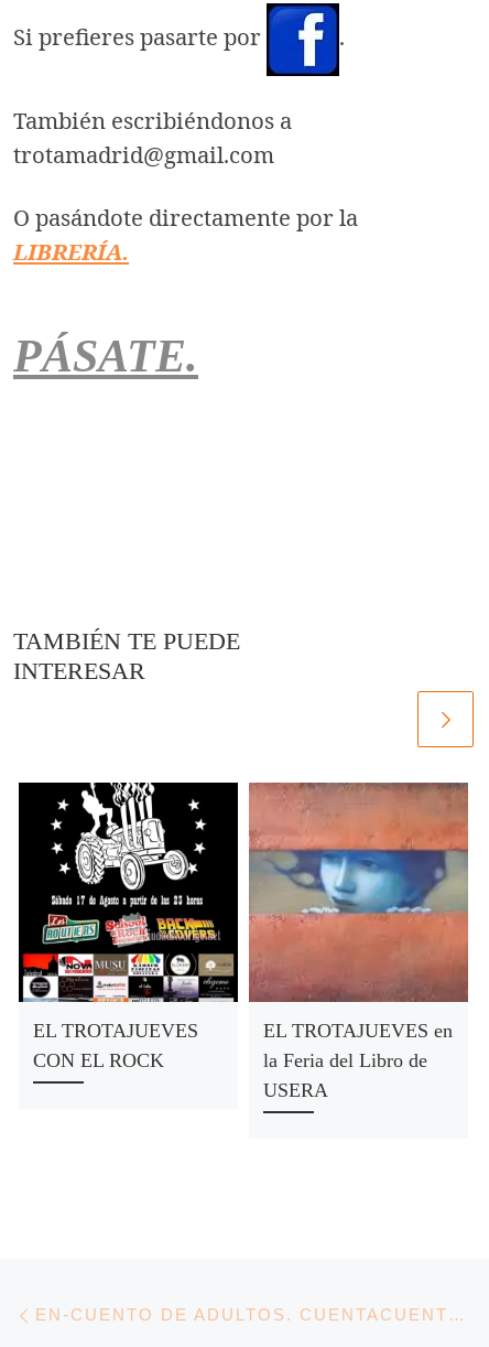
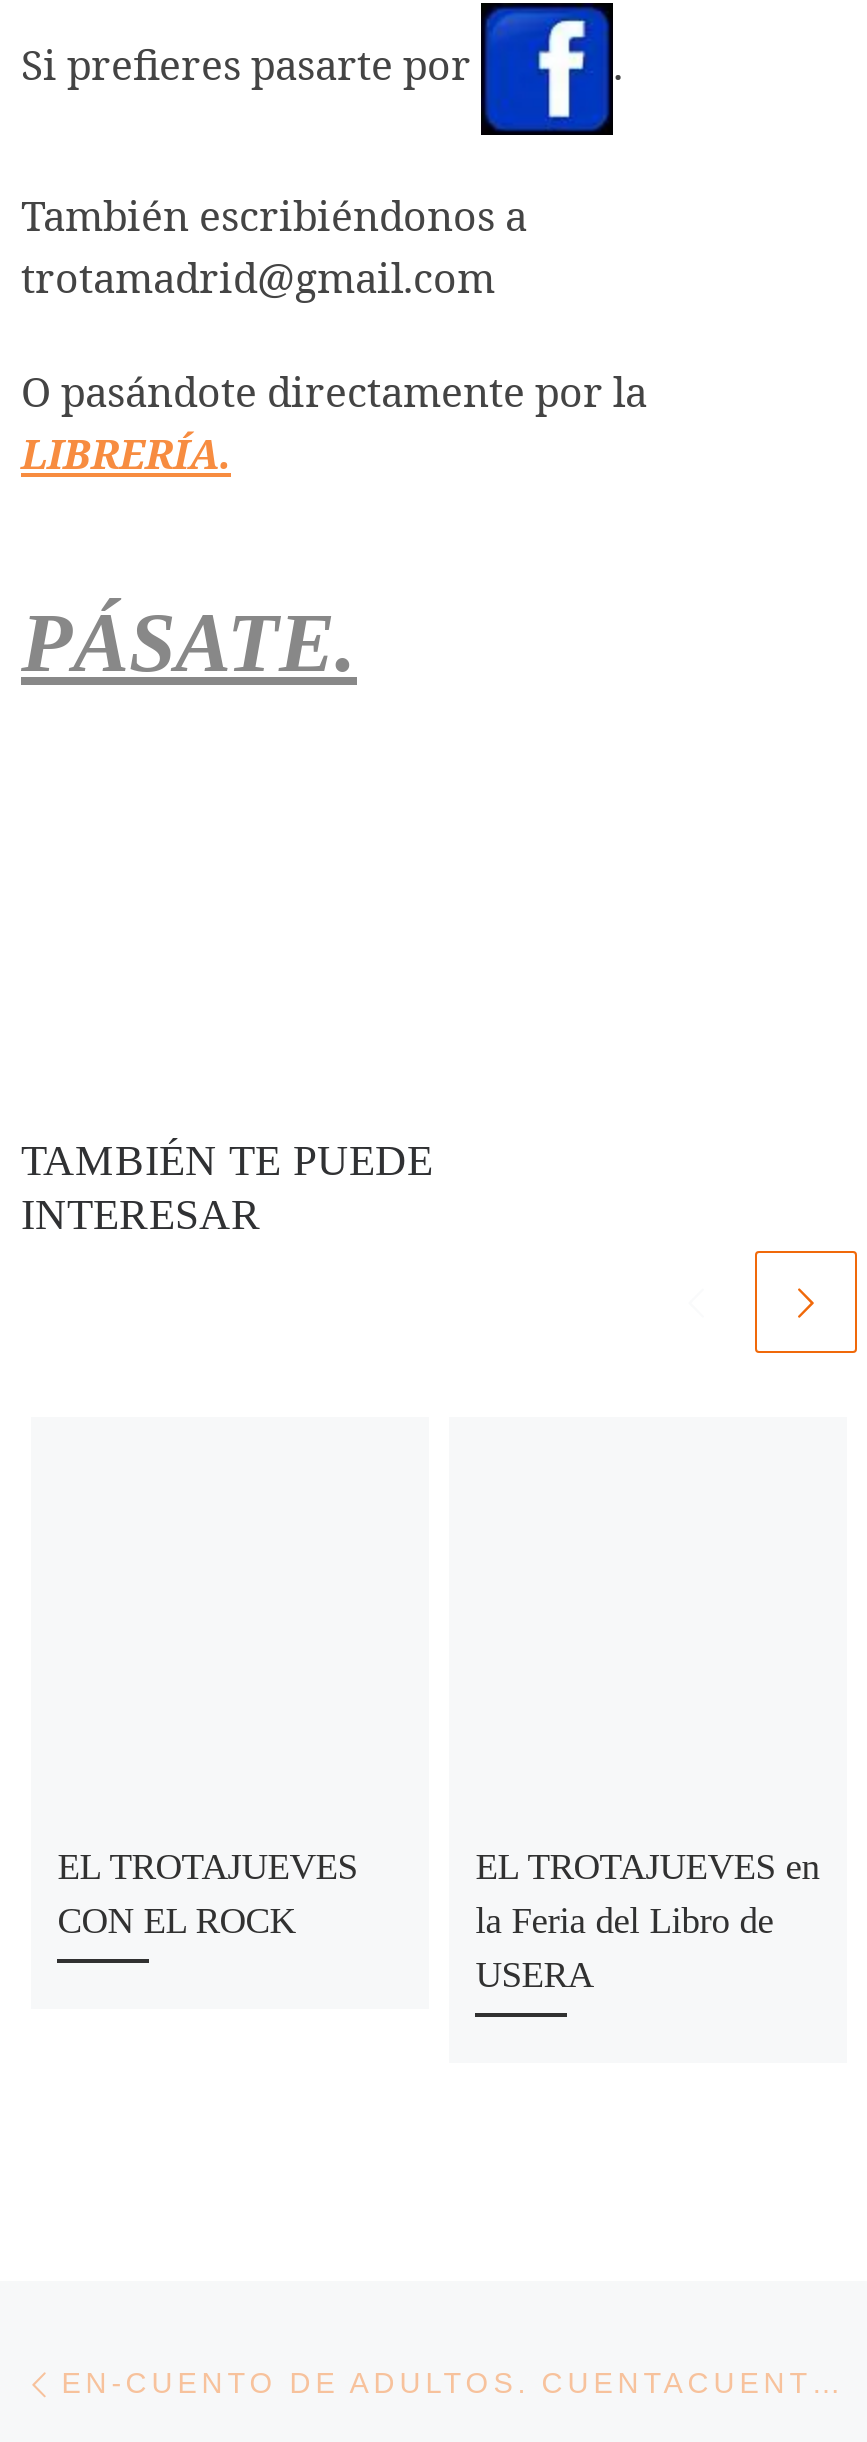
- [image]

- [image]
